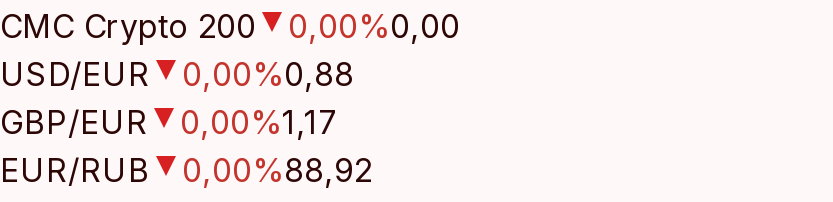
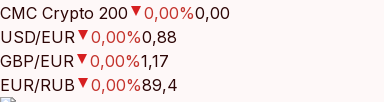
- EUR/RUB 0,00%88,92
+ EUR/RUB 0,00%89,4
